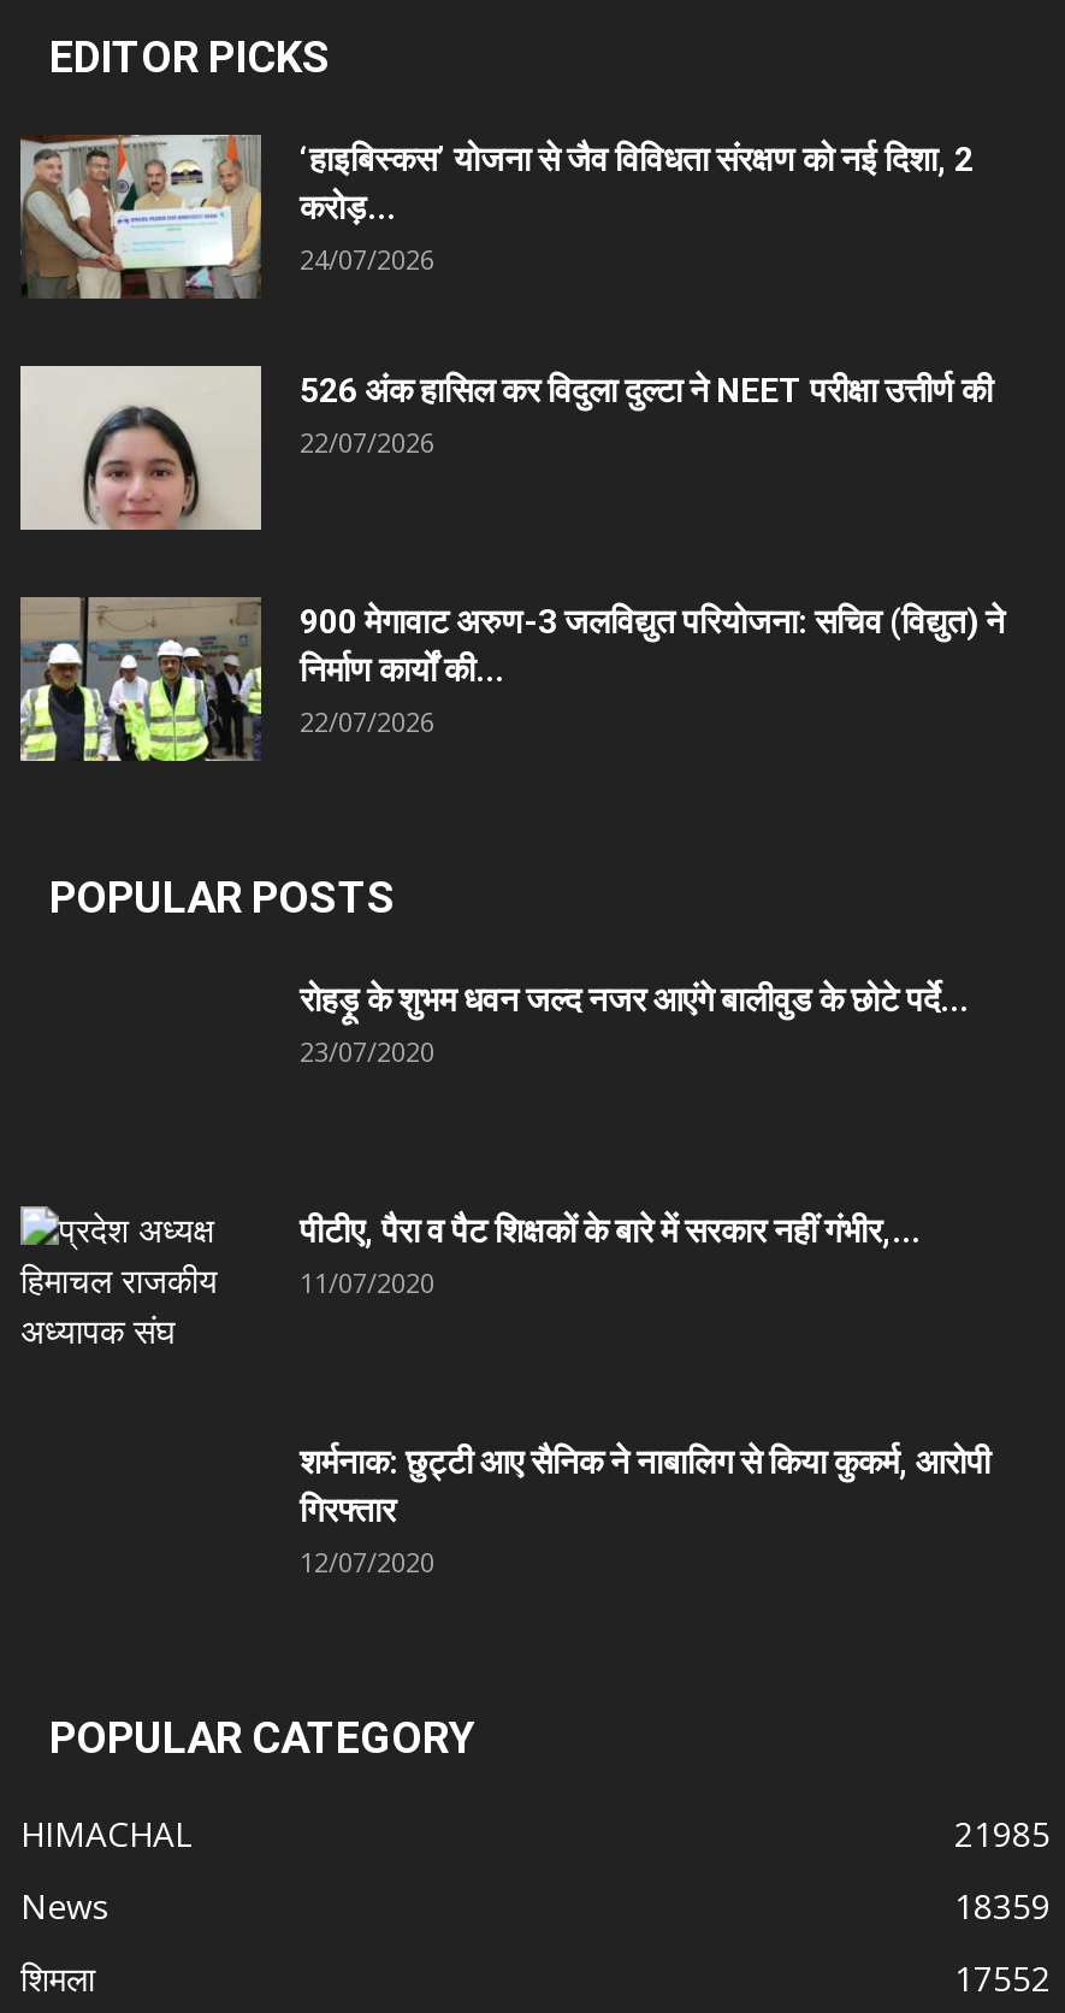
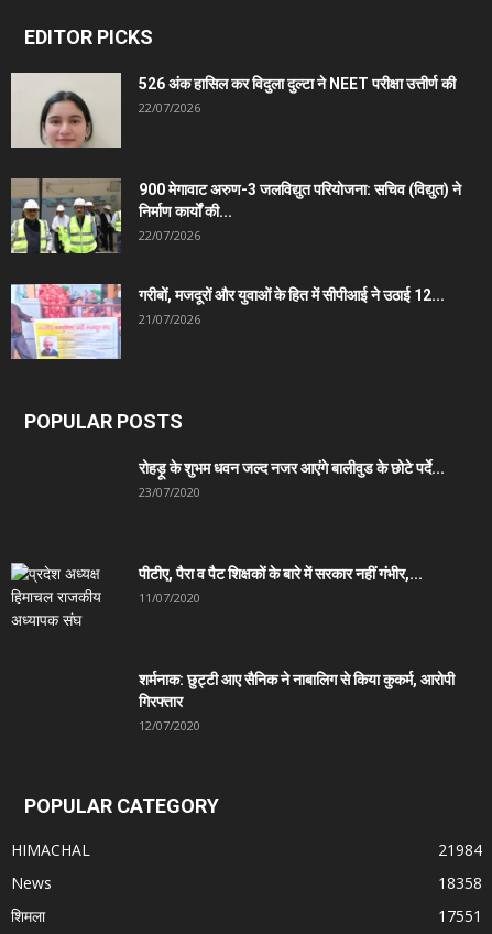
- [image]
- ‘हाइबिस्कस’ योजना से जैव विविधता संरक्षण को नई दिशा, 2
- करोड़...
- 24/07/2026

moved up: [image] | 526 अंक हासिल कर विदुला दुल्टा ने NEET परीक्षा उत्तीर्ण की | 22/07/2026 | 900 मेगावाट अरुण-3 जलविद्युत परियोजना: सचिव (विद्युत) ने | निर्माण कार्यों की... | 22/07/2026

+ [image]
+ गरीबों, मजदूरों और युवाओं के हित में सीपीआई ने उठाई 12...
+ 21/07/2026

- 21985
+ 21984

- 18359
+ 18358

- 17552
+ 17551
